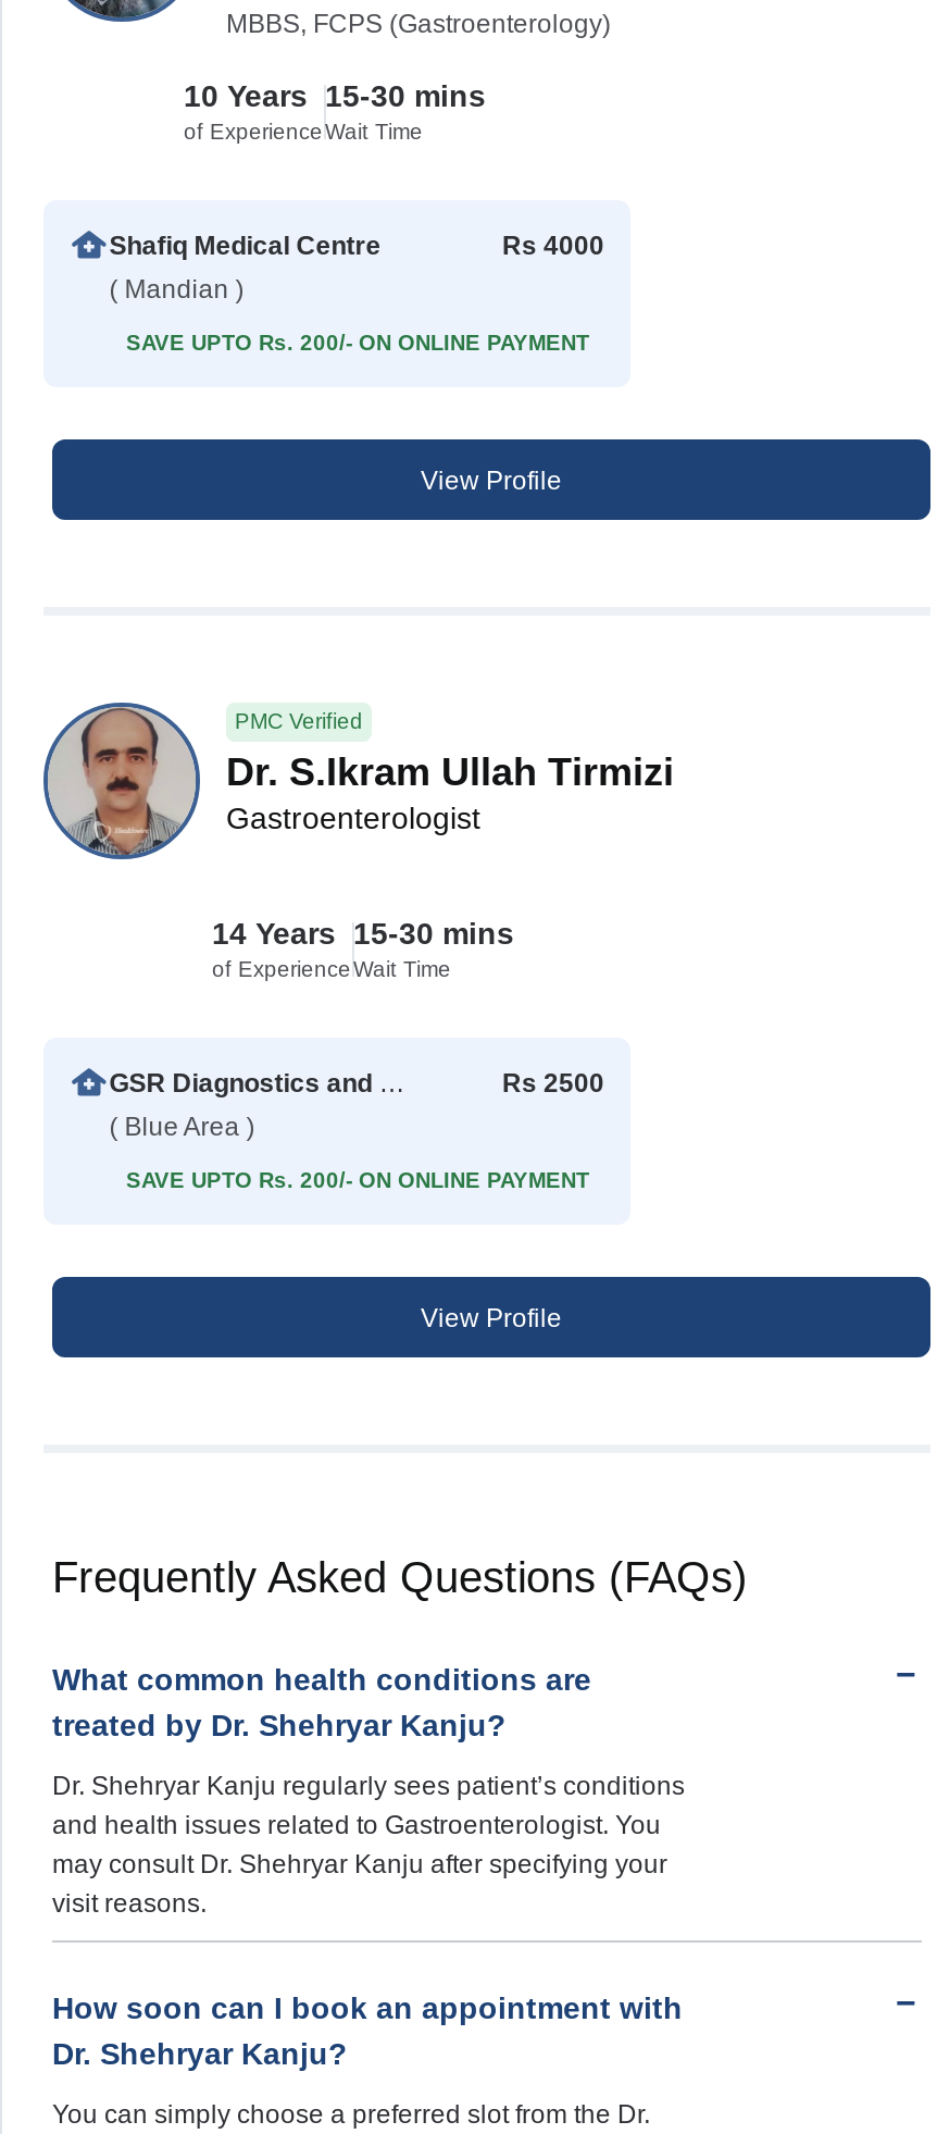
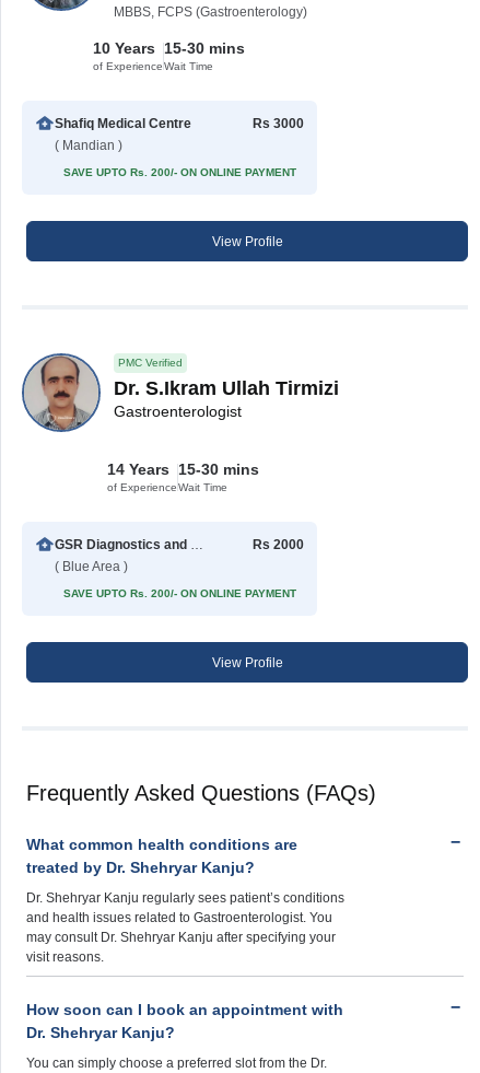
- Rs 4000
+ Rs 3000

- Rs 2500
+ Rs 2000
